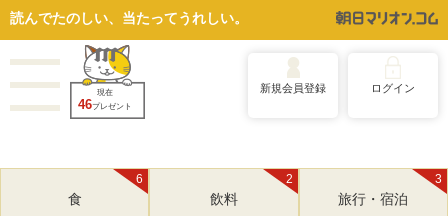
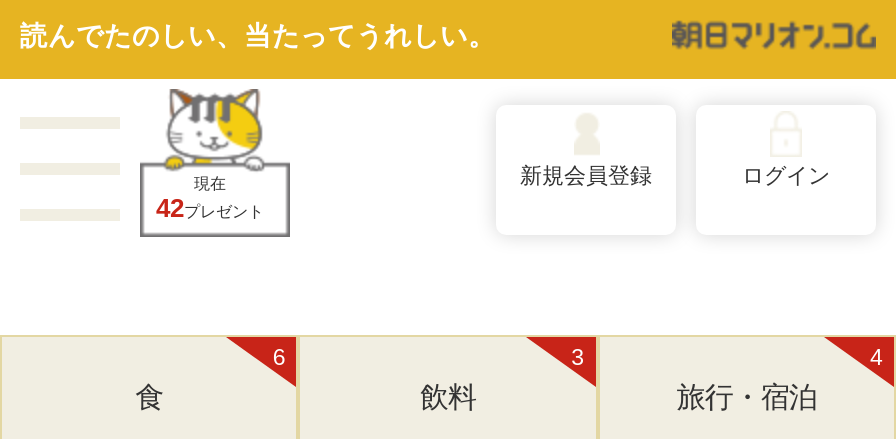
- 46プレゼント
+ 42プレゼント

- 2
+ 3

- 3
+ 4
